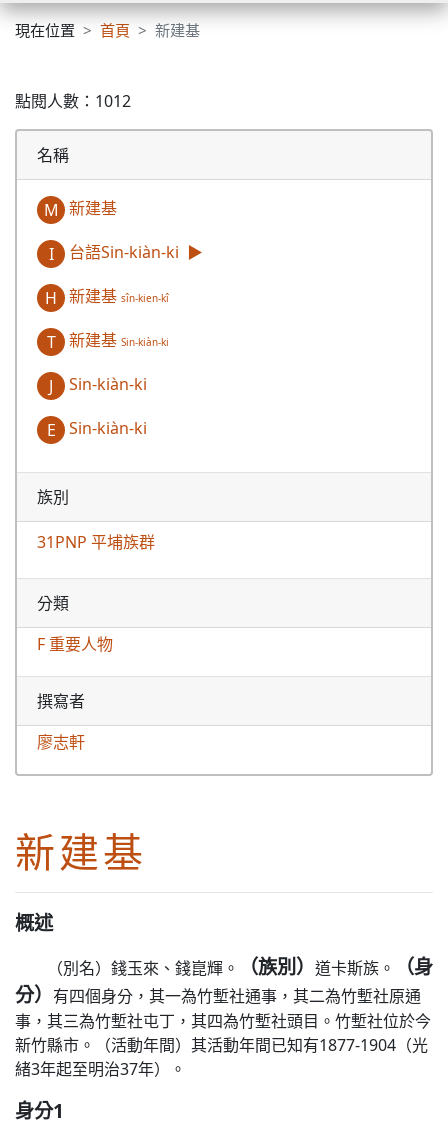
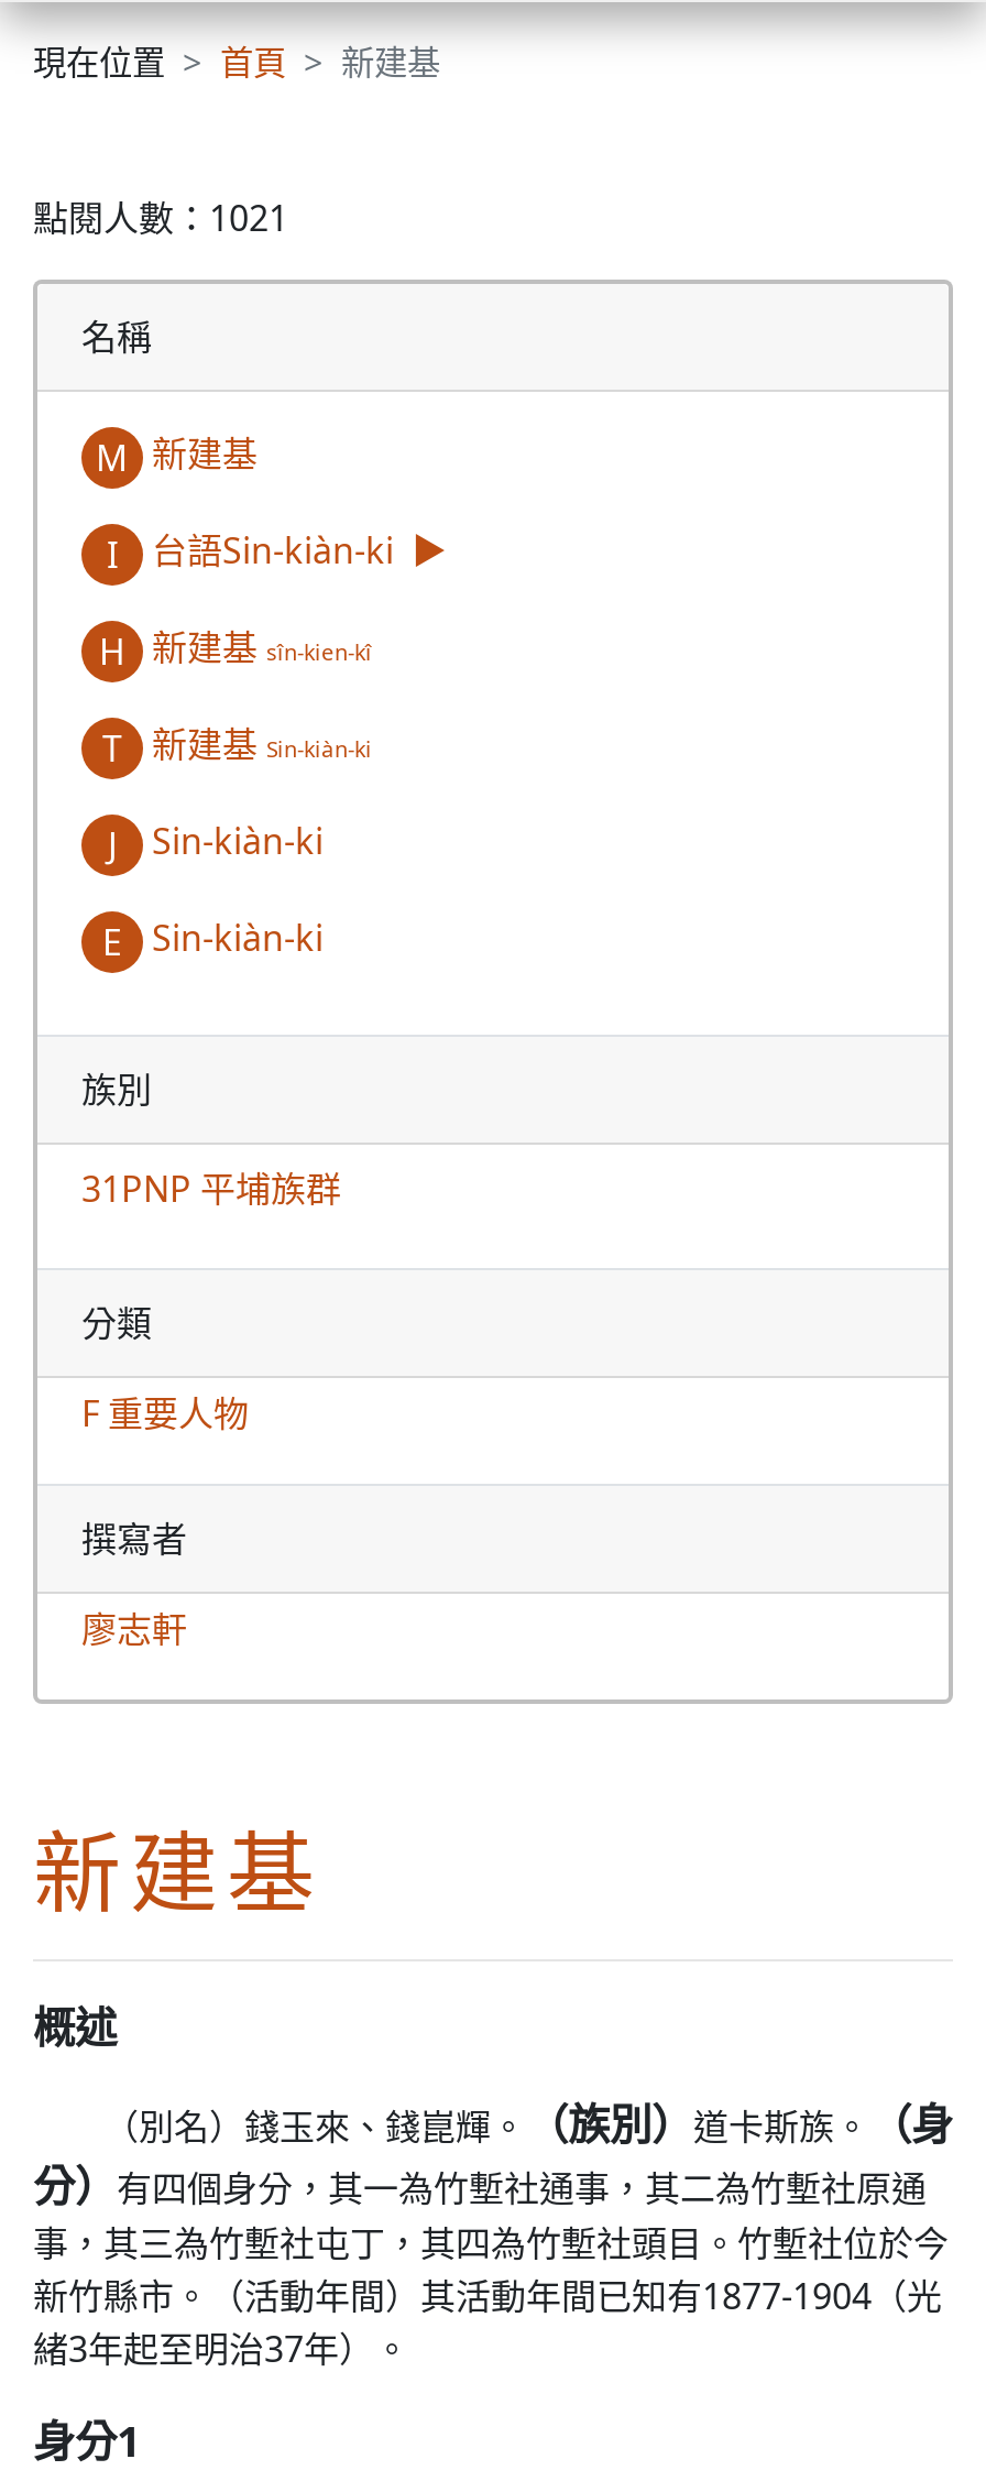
- 點閱人數：1012
+ 點閱人數：1021
